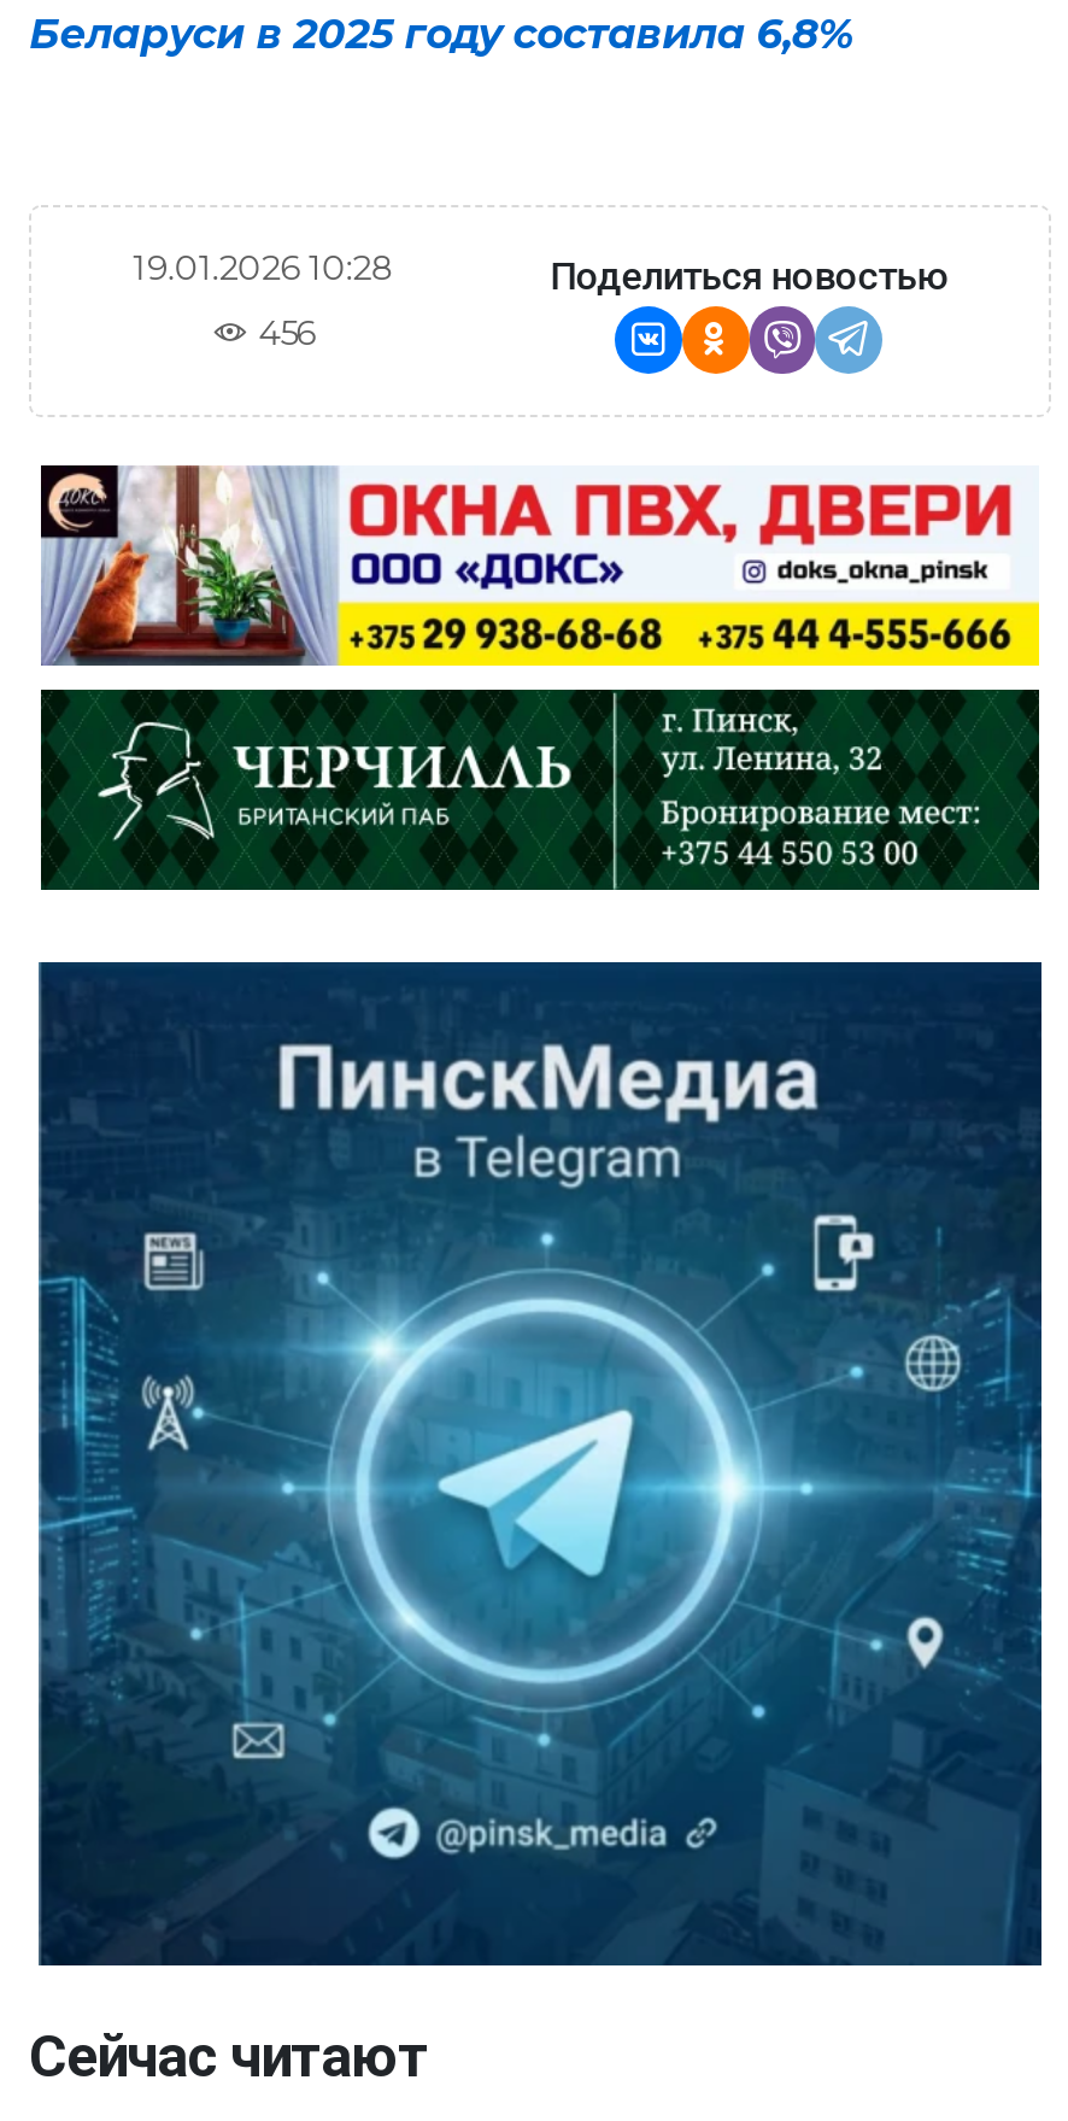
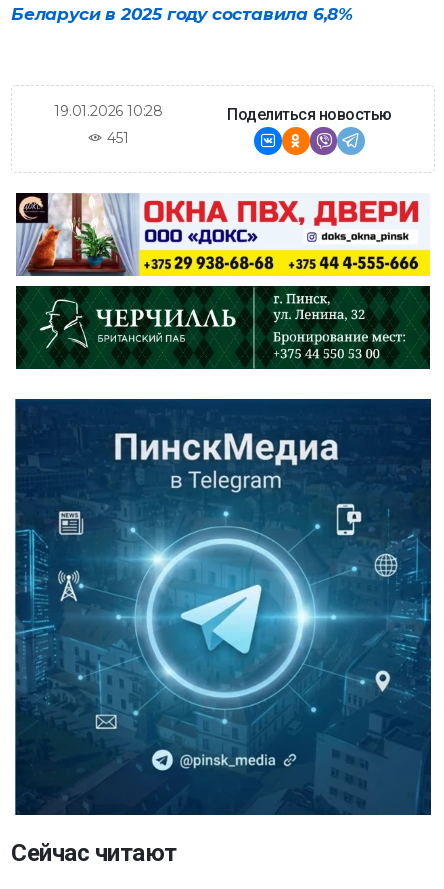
- 456
+ 451
